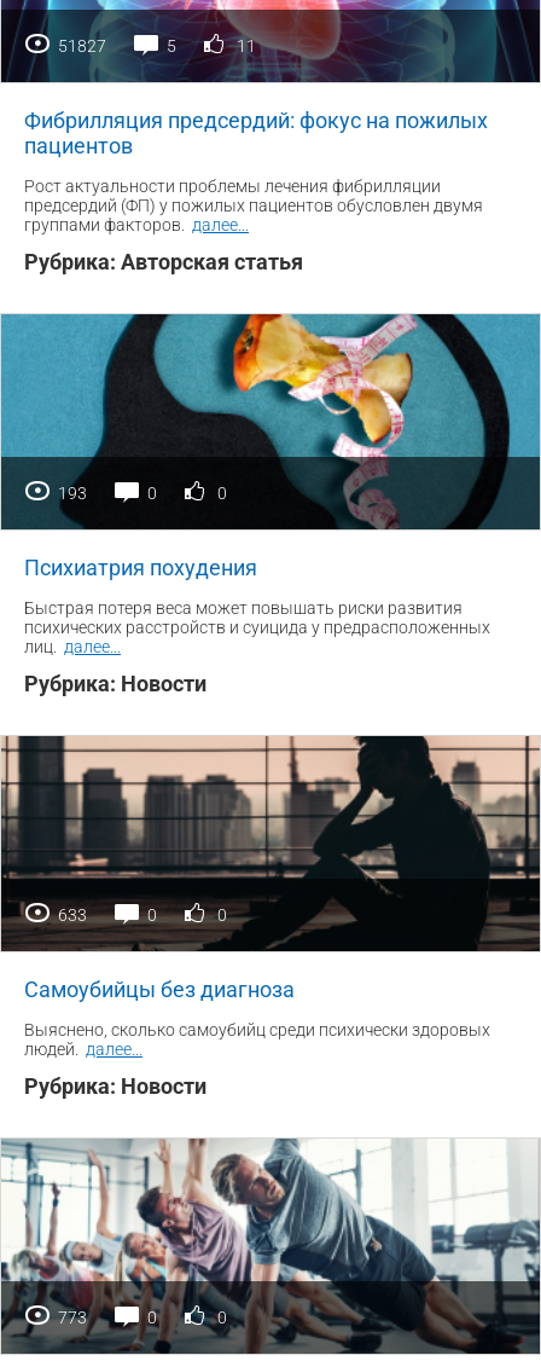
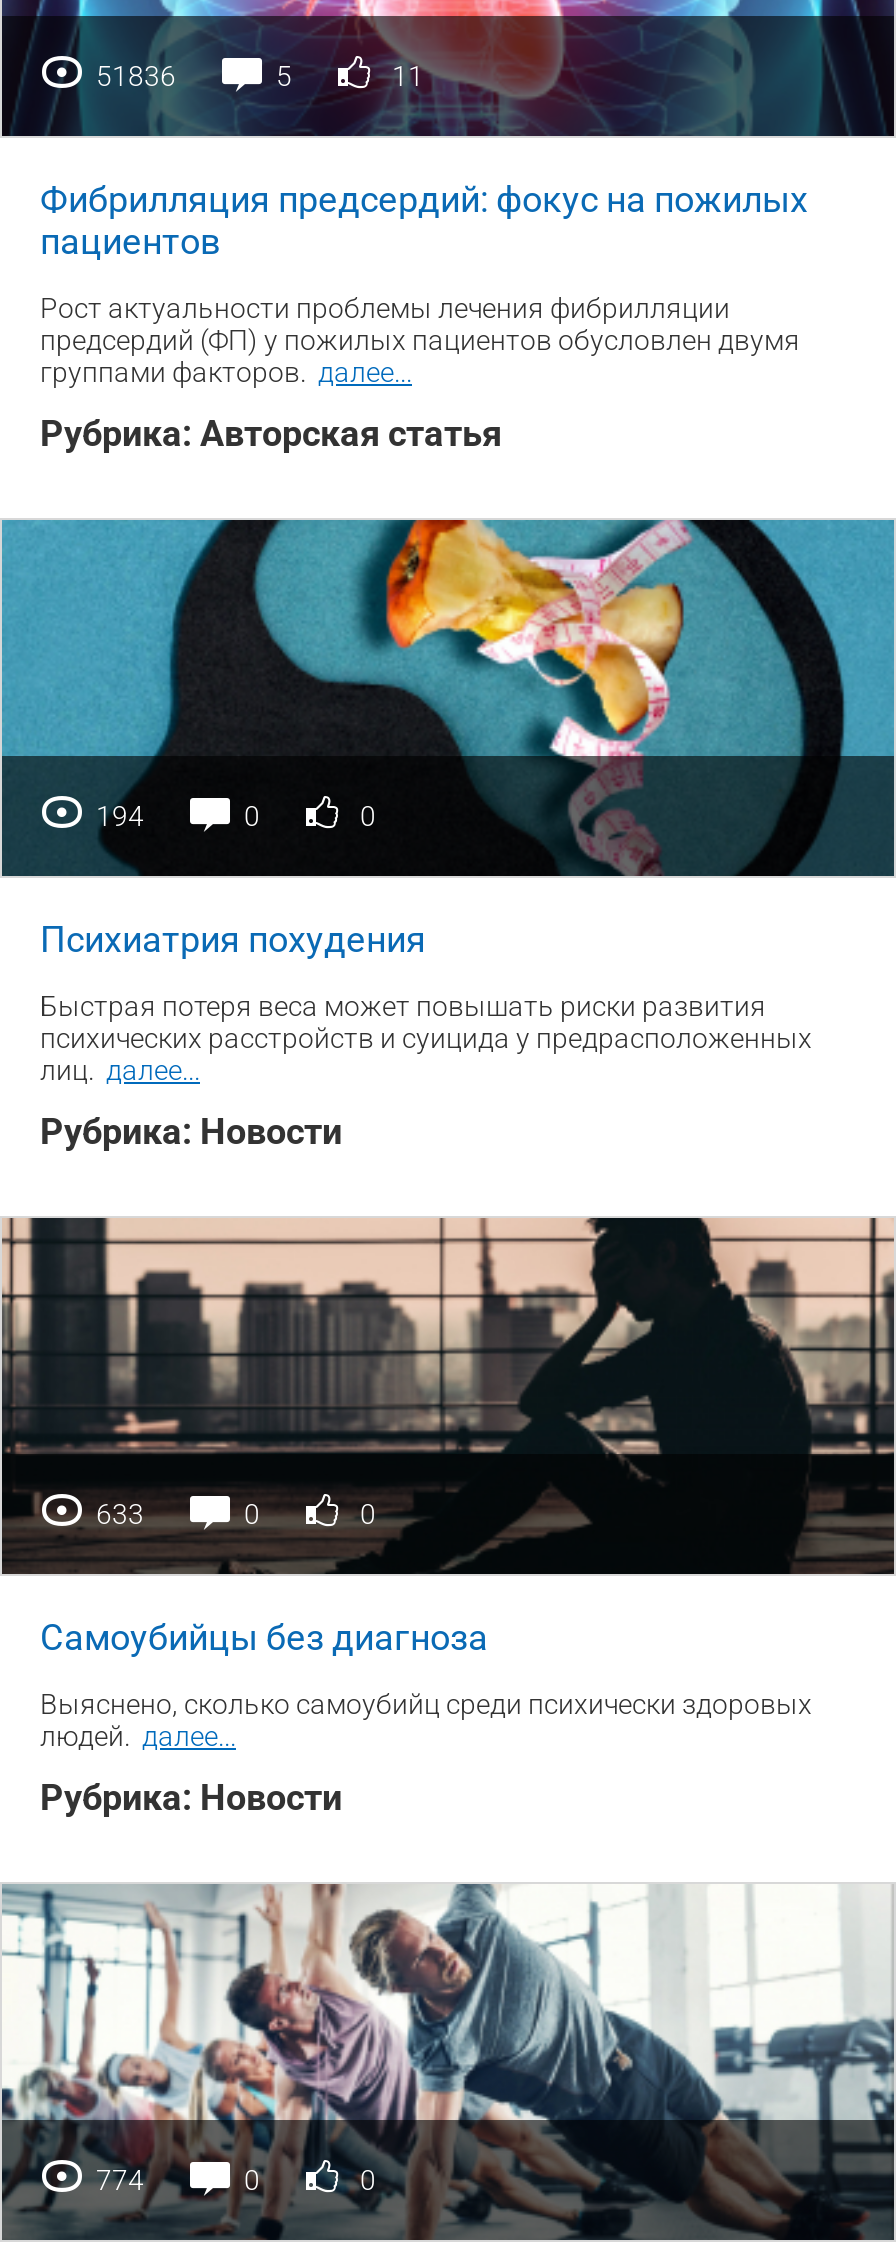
- 51827
+ 51836

- 193
+ 194

- 773
+ 774
